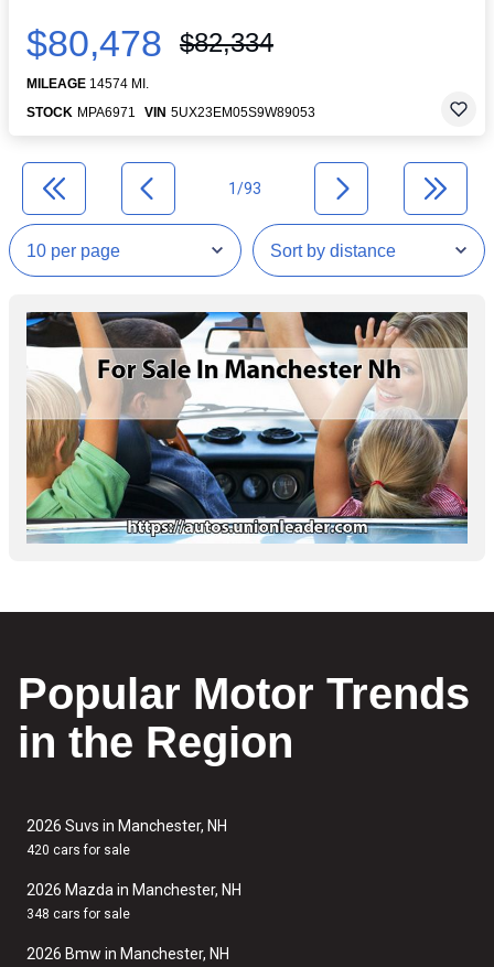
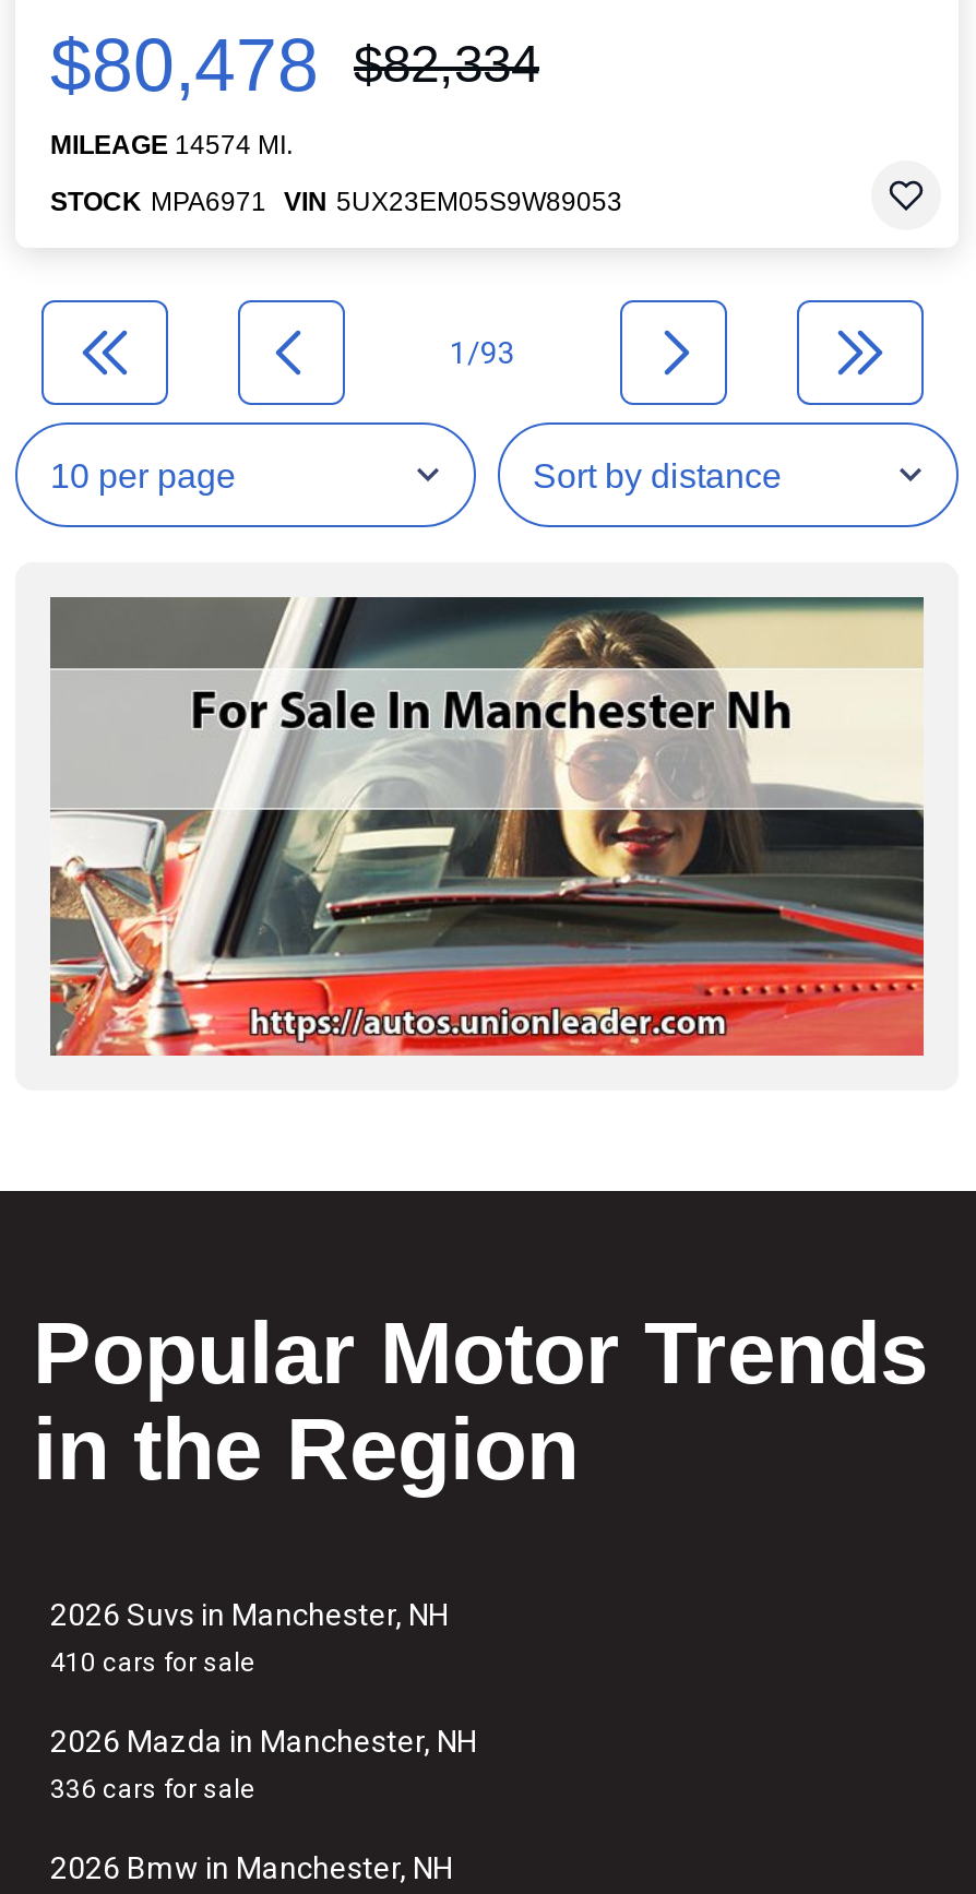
- [image]
+ [image]

- 420 cars for sale
+ 410 cars for sale

- 348 cars for sale
+ 336 cars for sale
